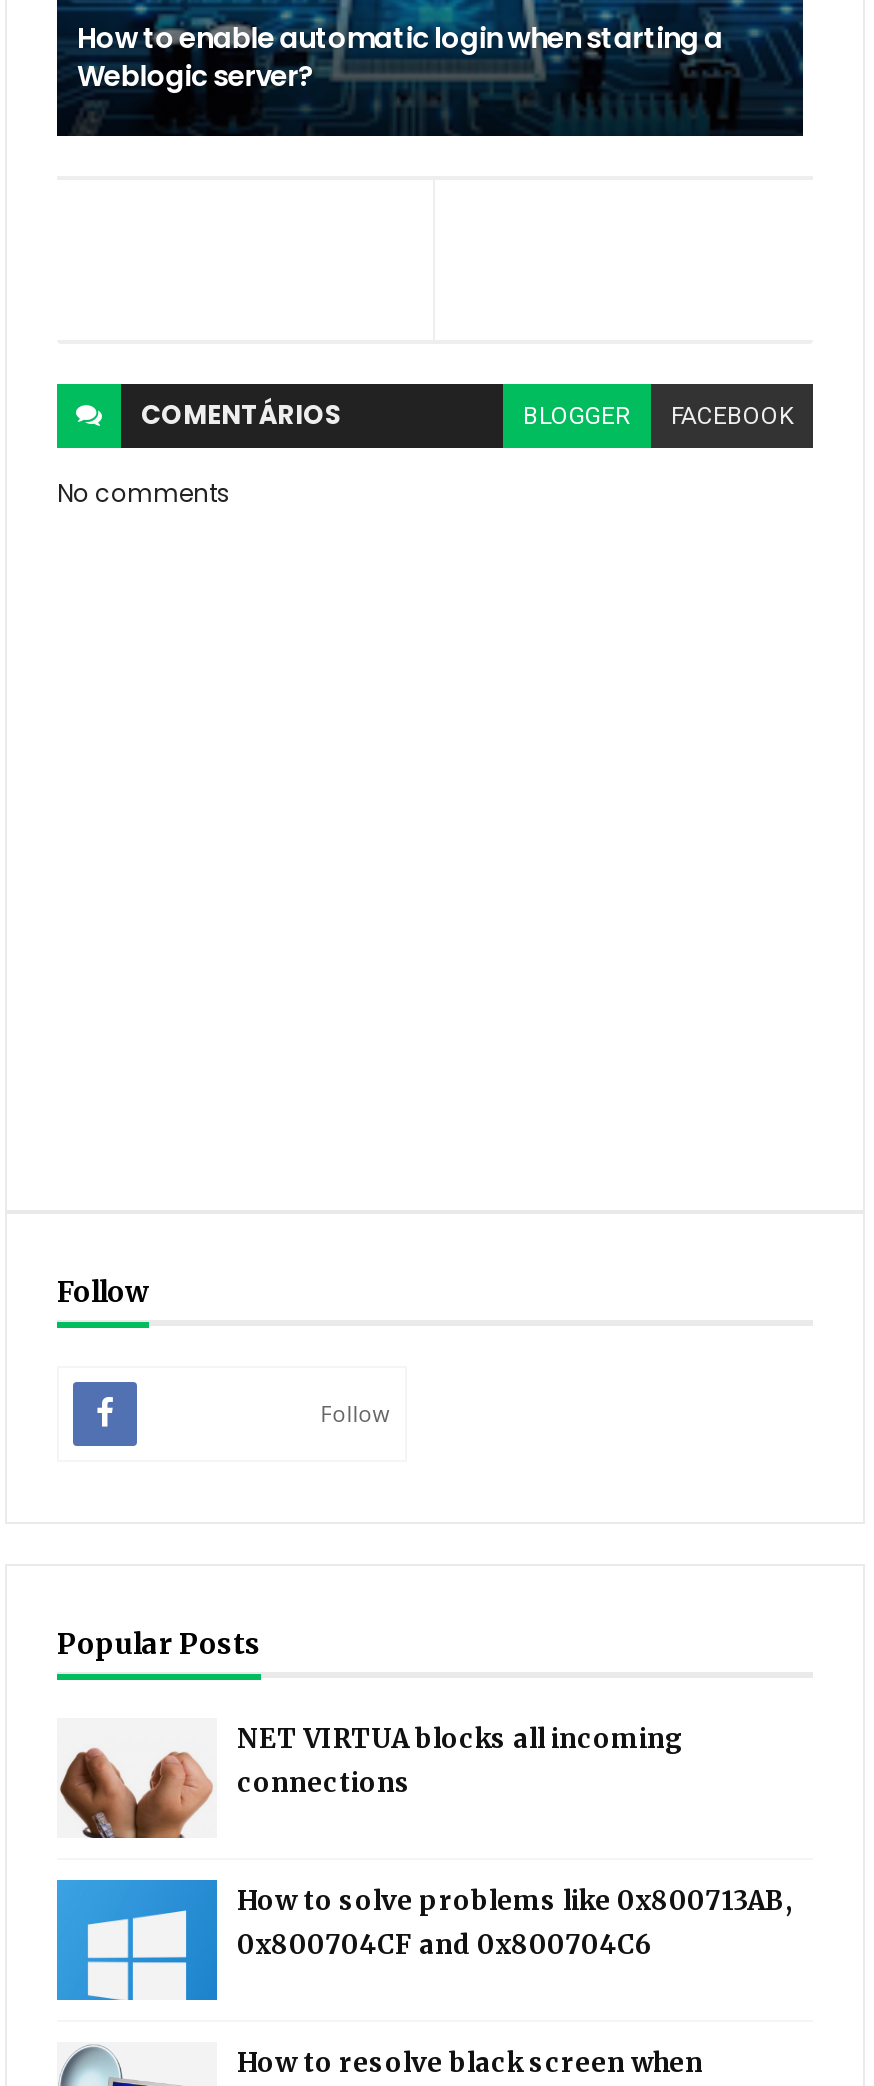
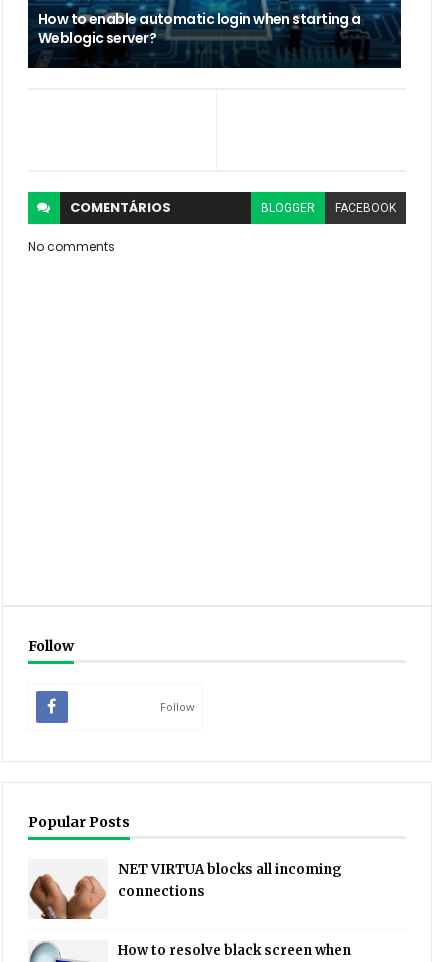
- [image]
- How to solve problems like 0x800713AB,
- 0x800704CF and 0x800704C6
